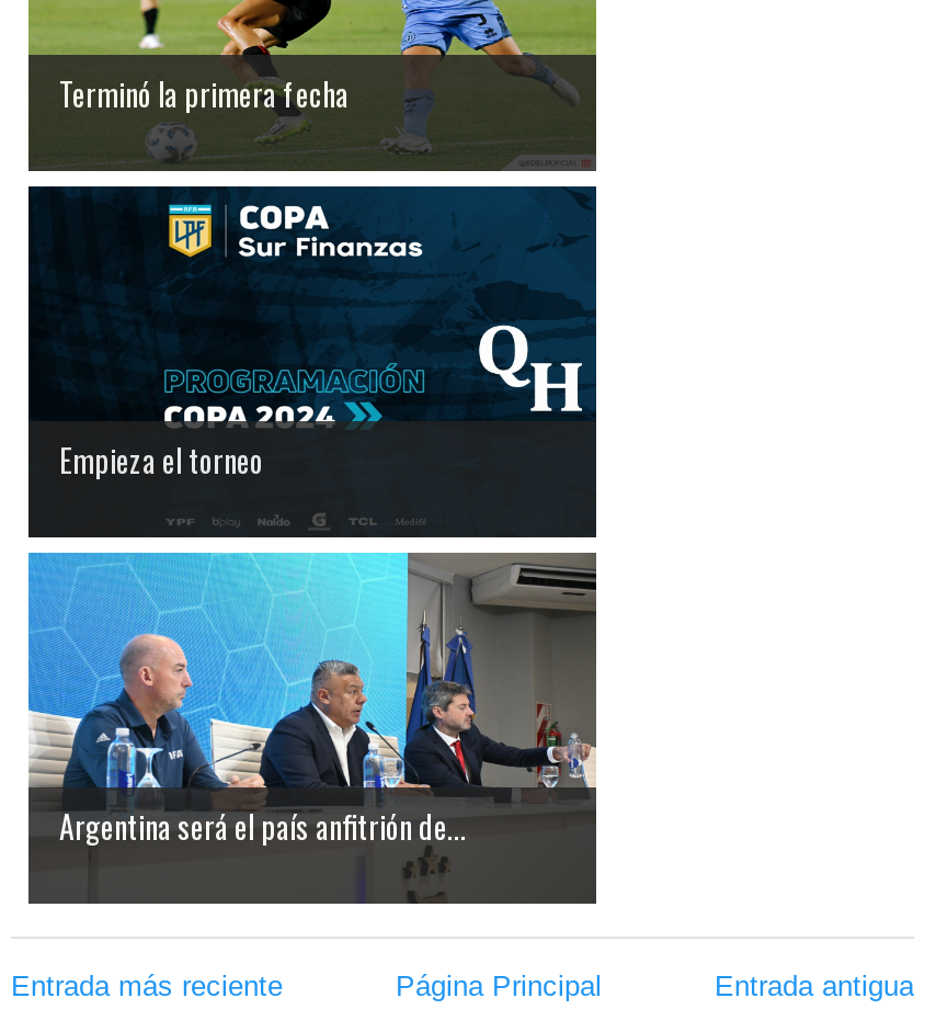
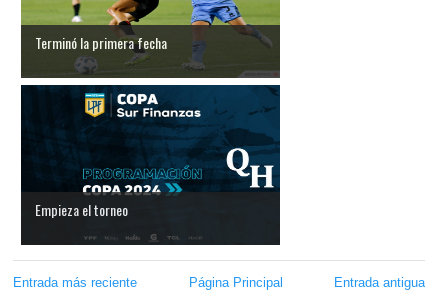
- [image]
- Argentina será el país anfitrión de...
